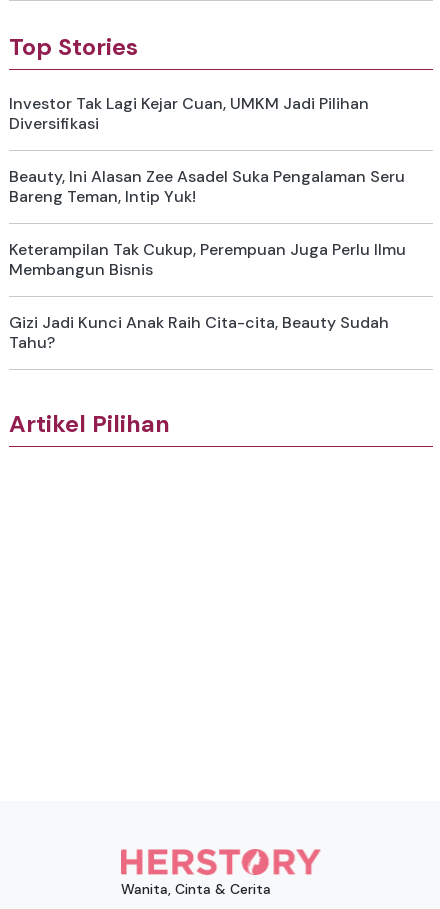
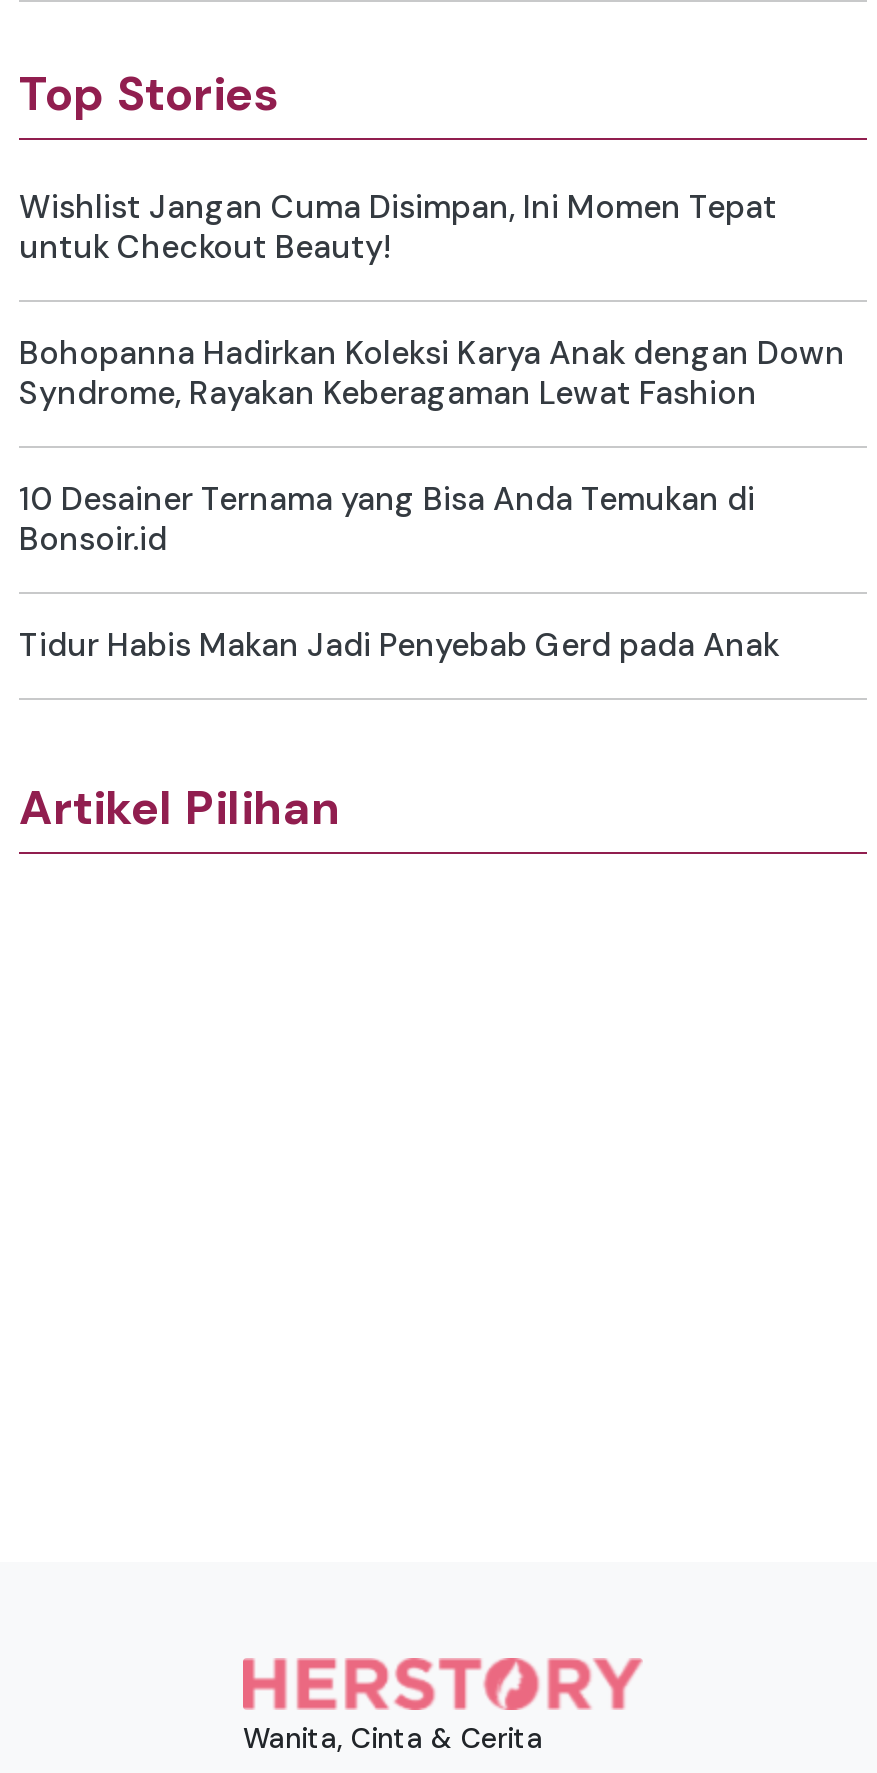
- Investor Tak Lagi Kejar Cuan, UMKM Jadi Pilihan
- Diversifikasi
+ Wishlist Jangan Cuma Disimpan, Ini Momen Tepat
+ untuk Checkout Beauty!

- Beauty, Ini Alasan Zee Asadel Suka Pengalaman Seru
- Bareng Teman, Intip Yuk!
+ Bohopanna Hadirkan Koleksi Karya Anak dengan Down
+ Syndrome, Rayakan Keberagaman Lewat Fashion

- Keterampilan Tak Cukup, Perempuan Juga Perlu Ilmu
- Membangun Bisnis
+ 10 Desainer Ternama yang Bisa Anda Temukan di
+ Bonsoir.id

- Gizi Jadi Kunci Anak Raih Cita-cita, Beauty Sudah
- Tahu?
+ Tidur Habis Makan Jadi Penyebab Gerd pada Anak
